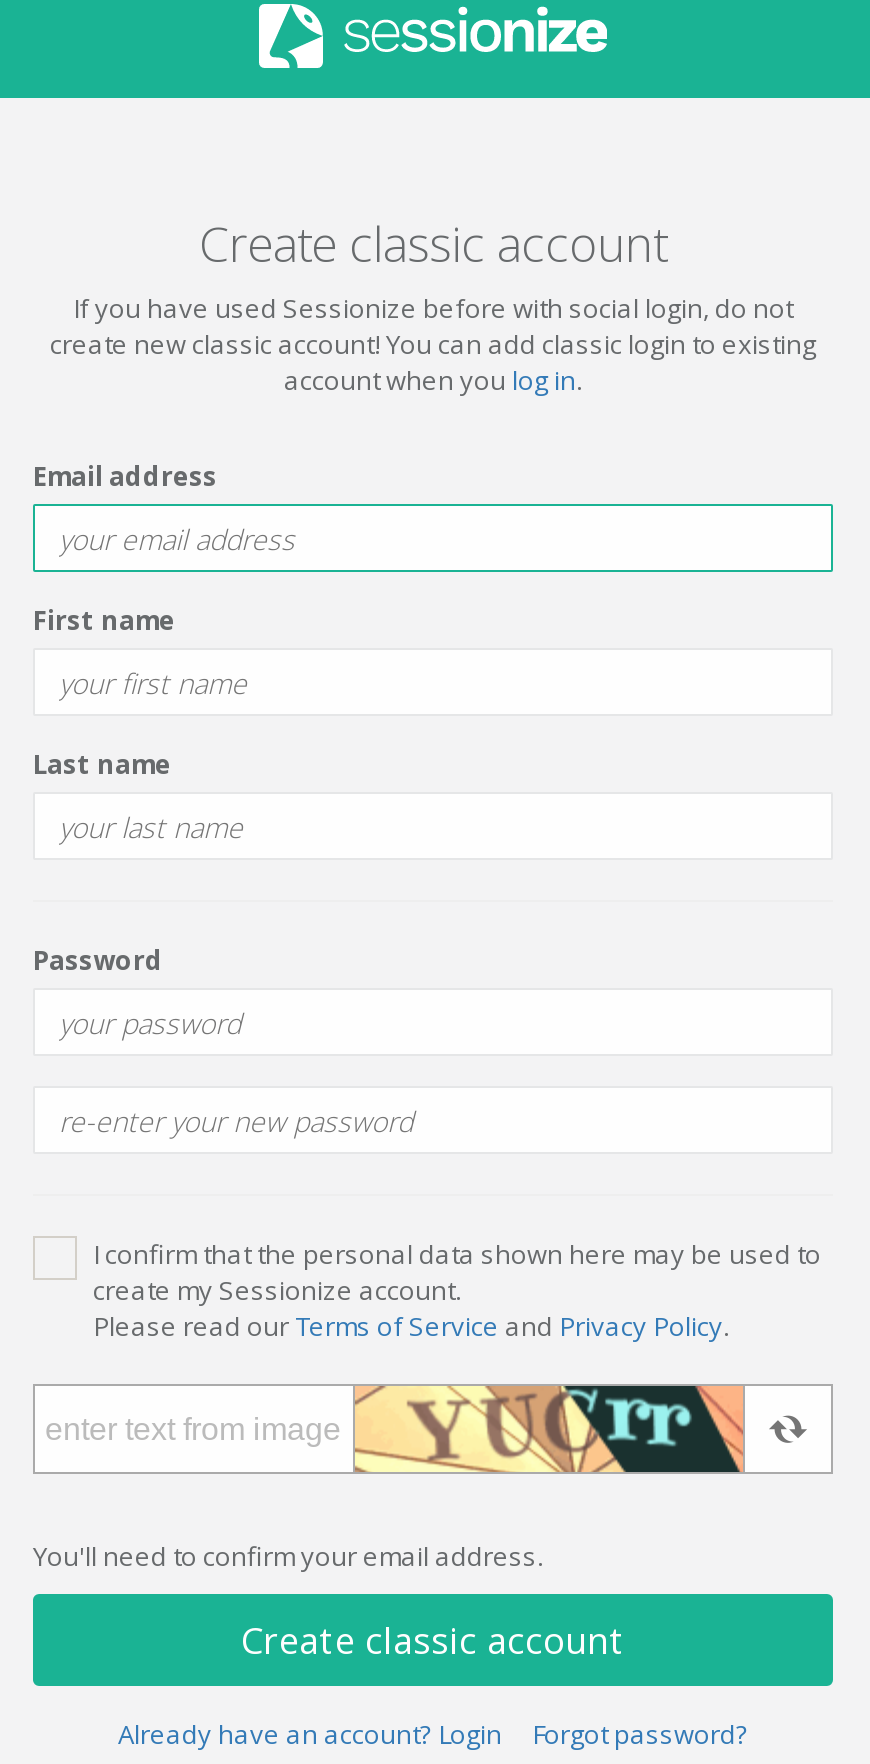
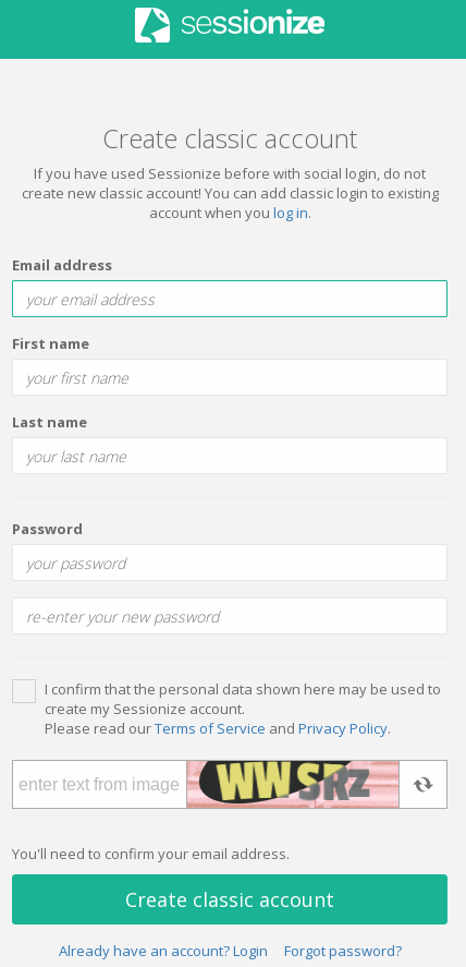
- [image]
+ [image]
